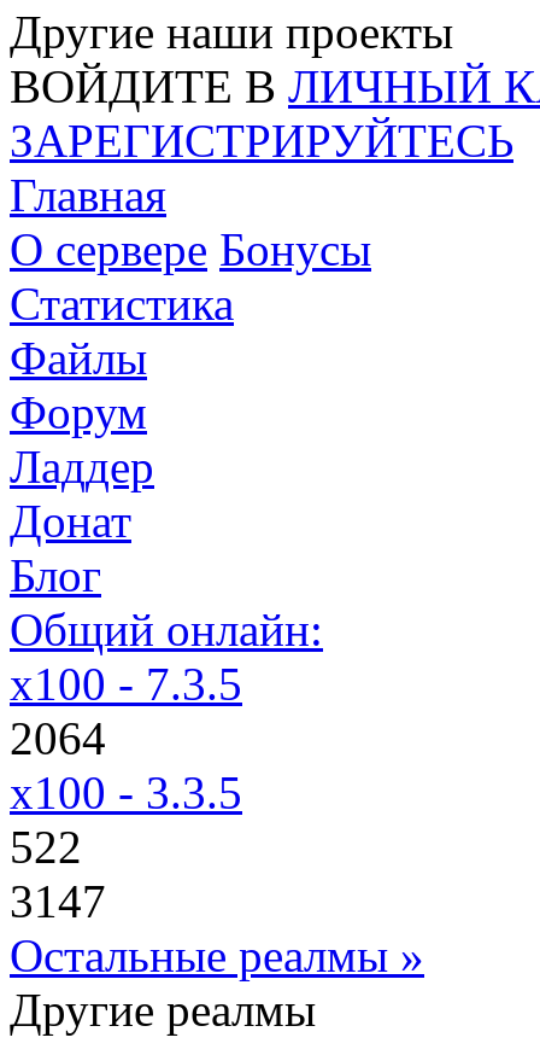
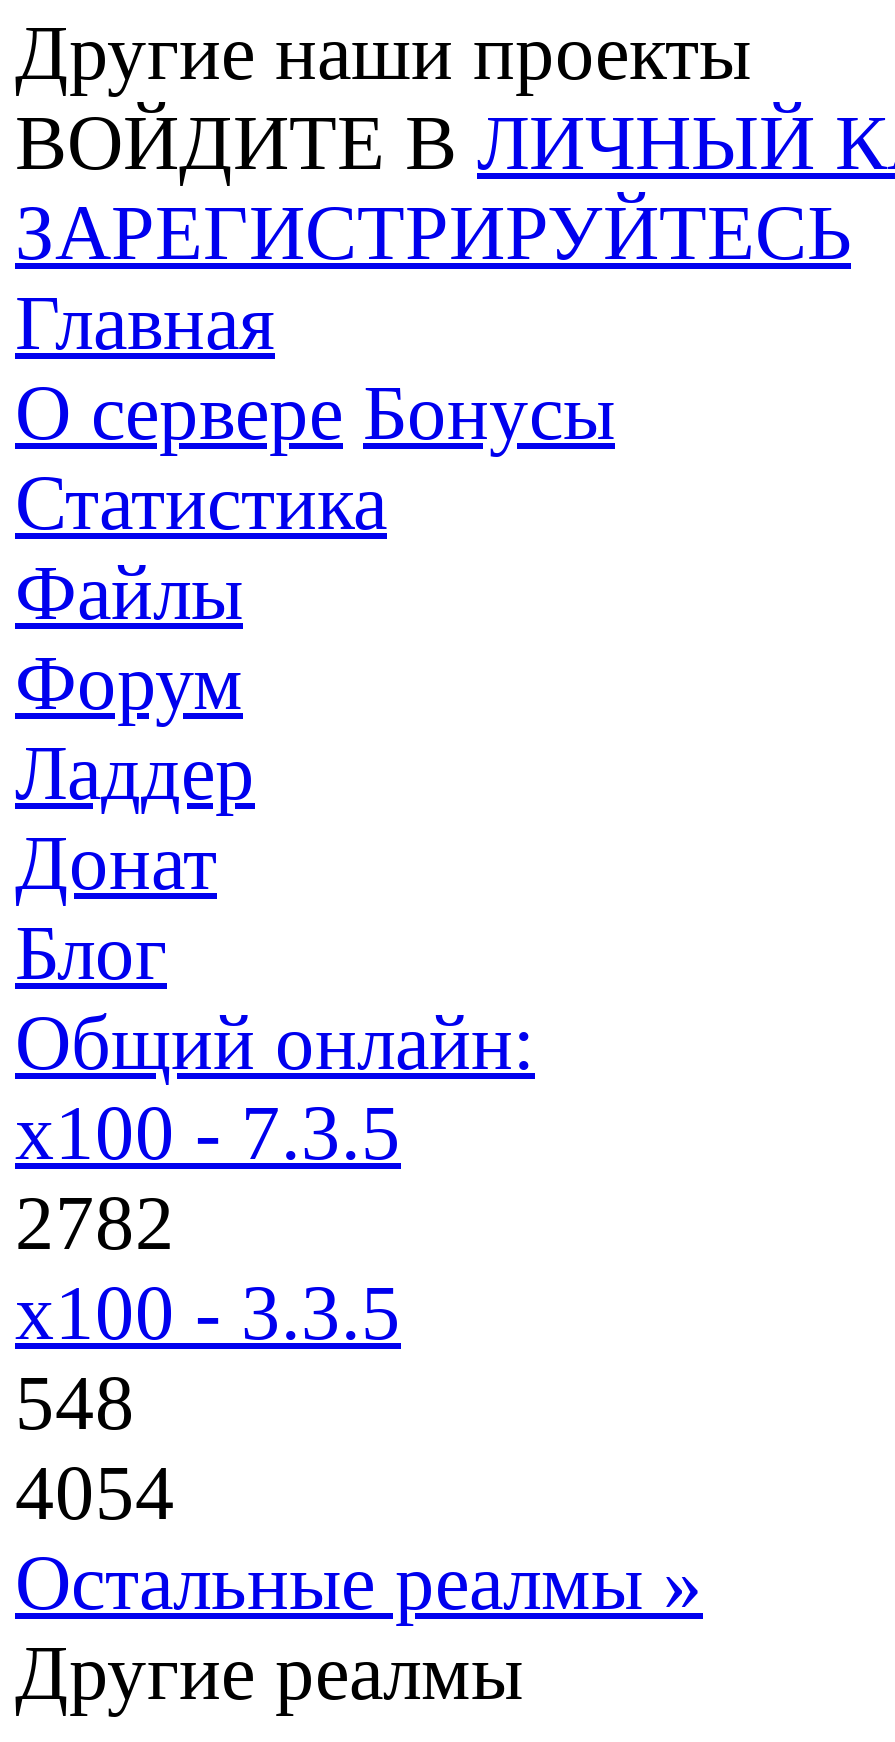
- 2064
+ 2782

- 522
+ 548

- 3147
+ 4054
